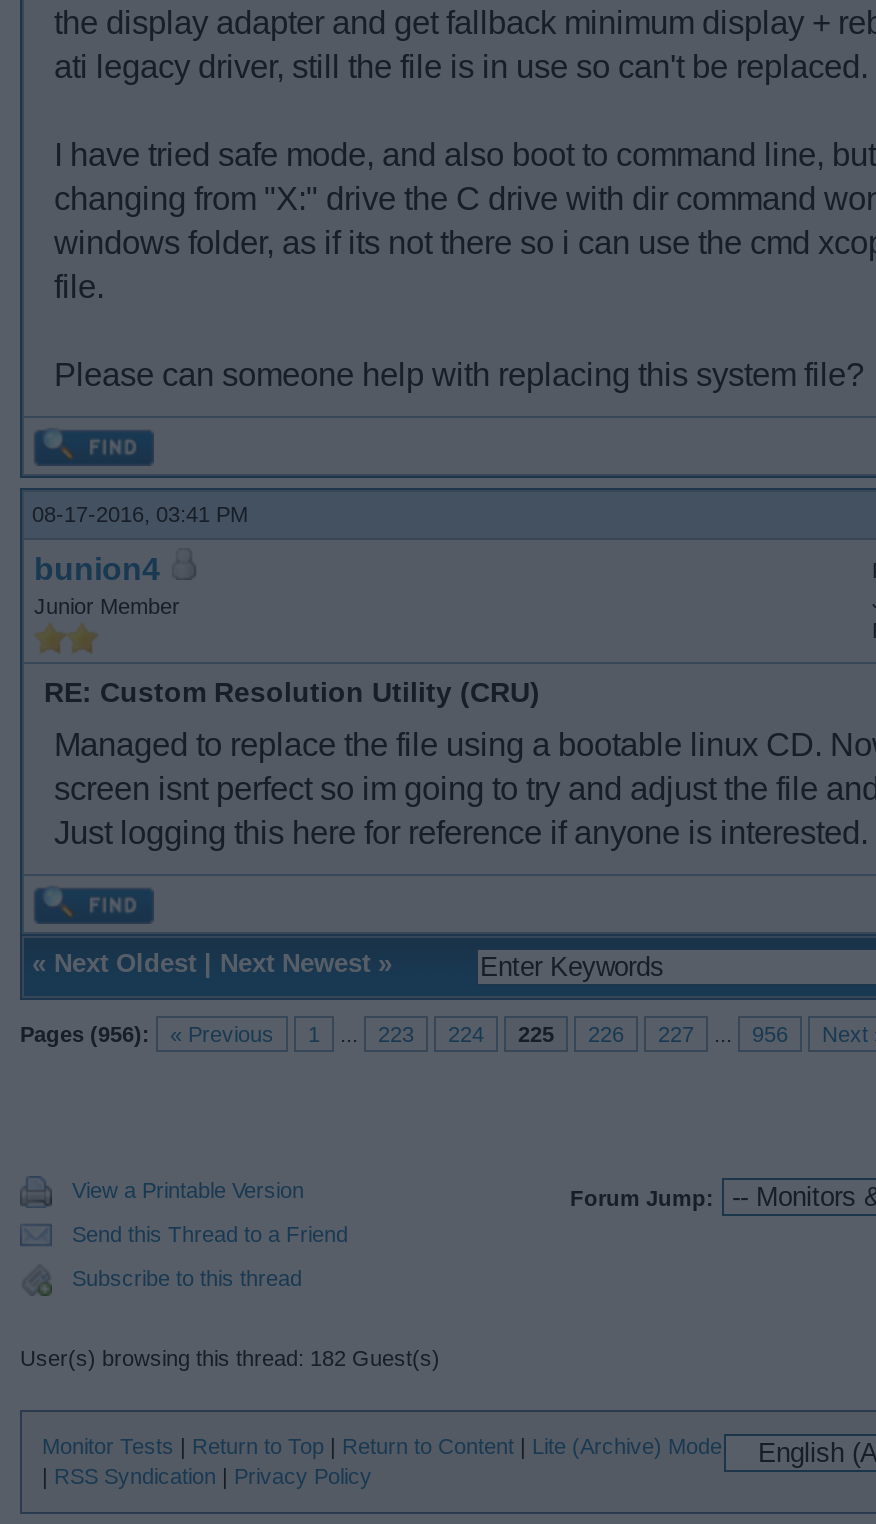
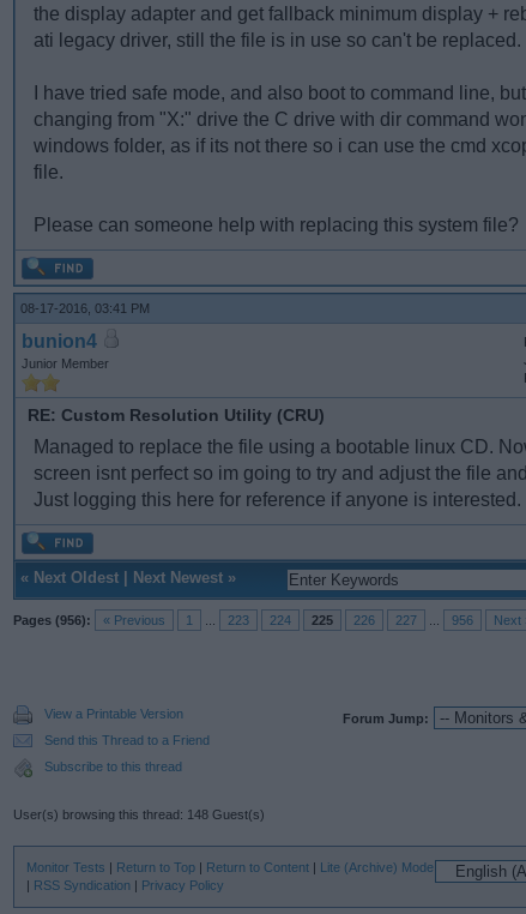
- User(s) browsing this thread: 182 Guest(s)
+ User(s) browsing this thread: 148 Guest(s)
